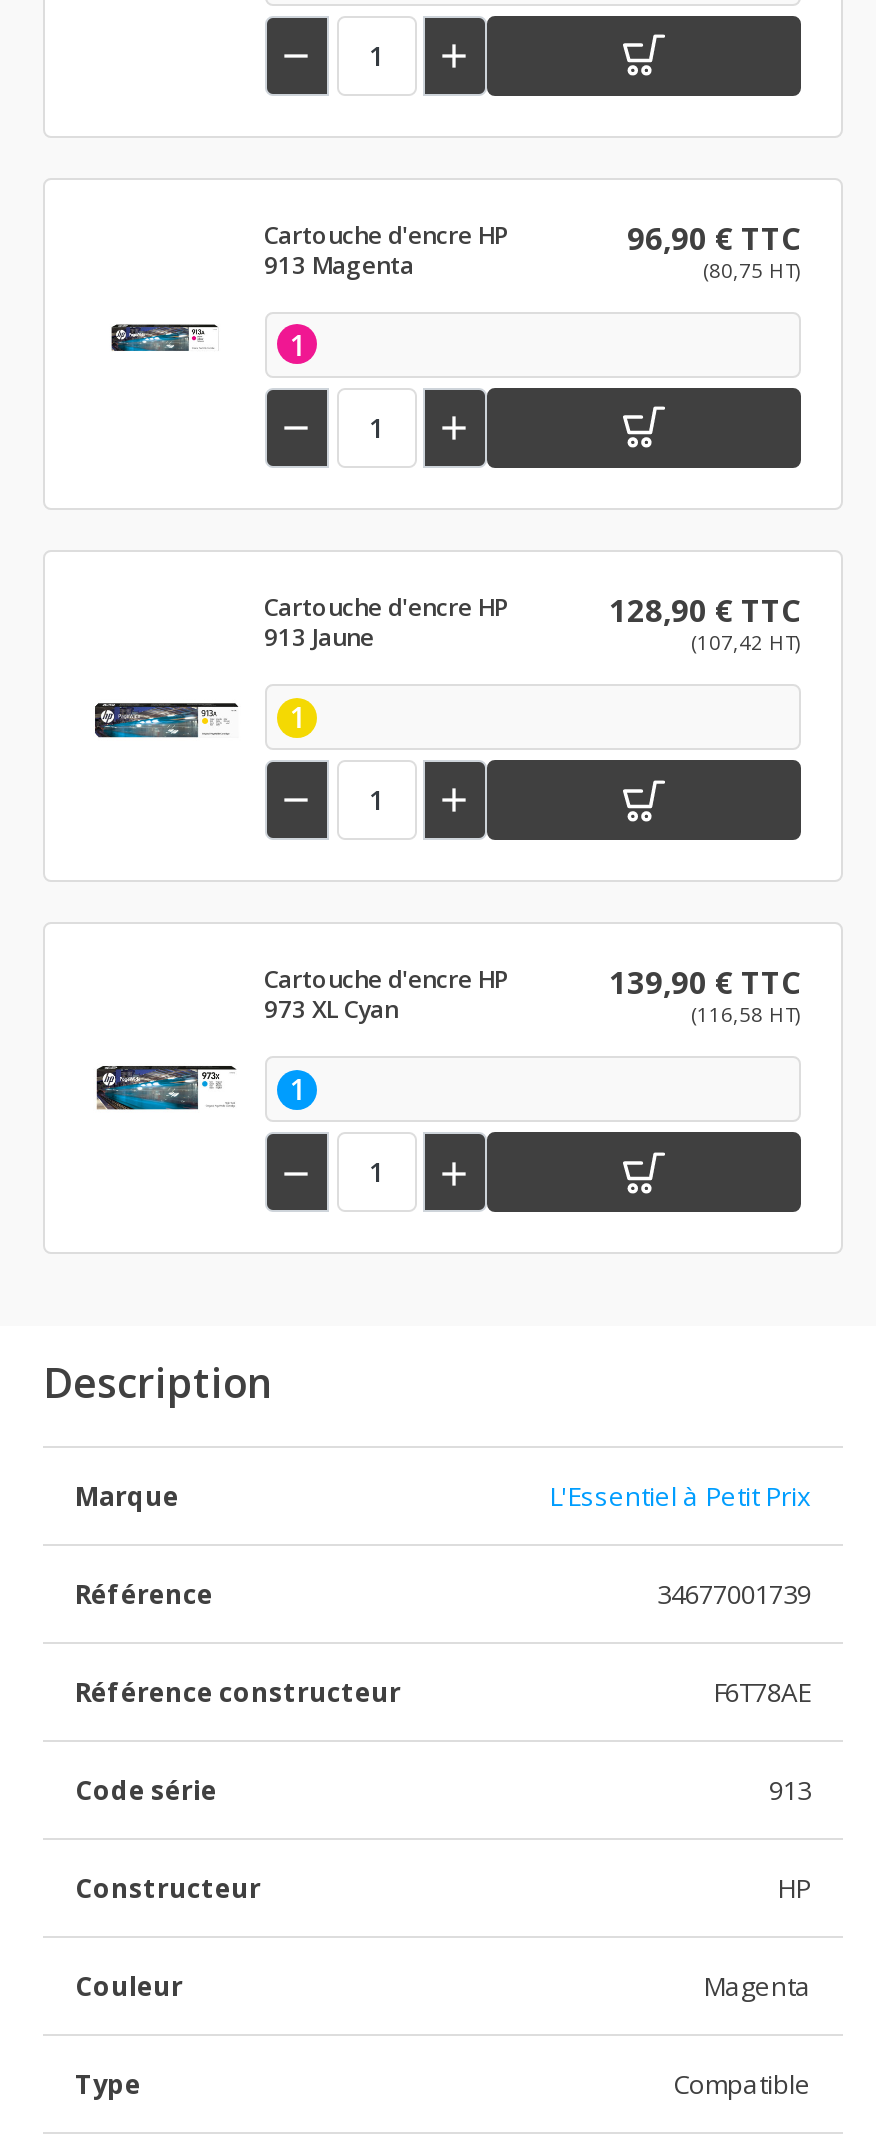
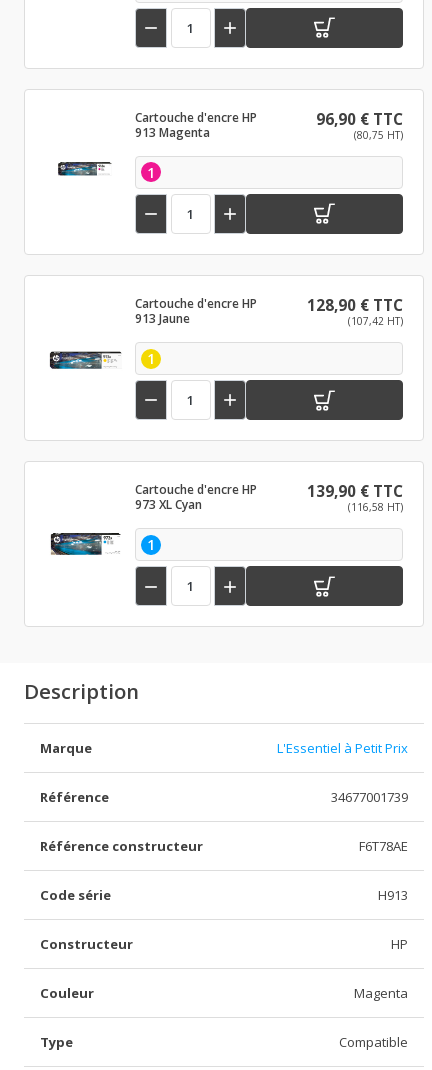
- 913
+ H913
